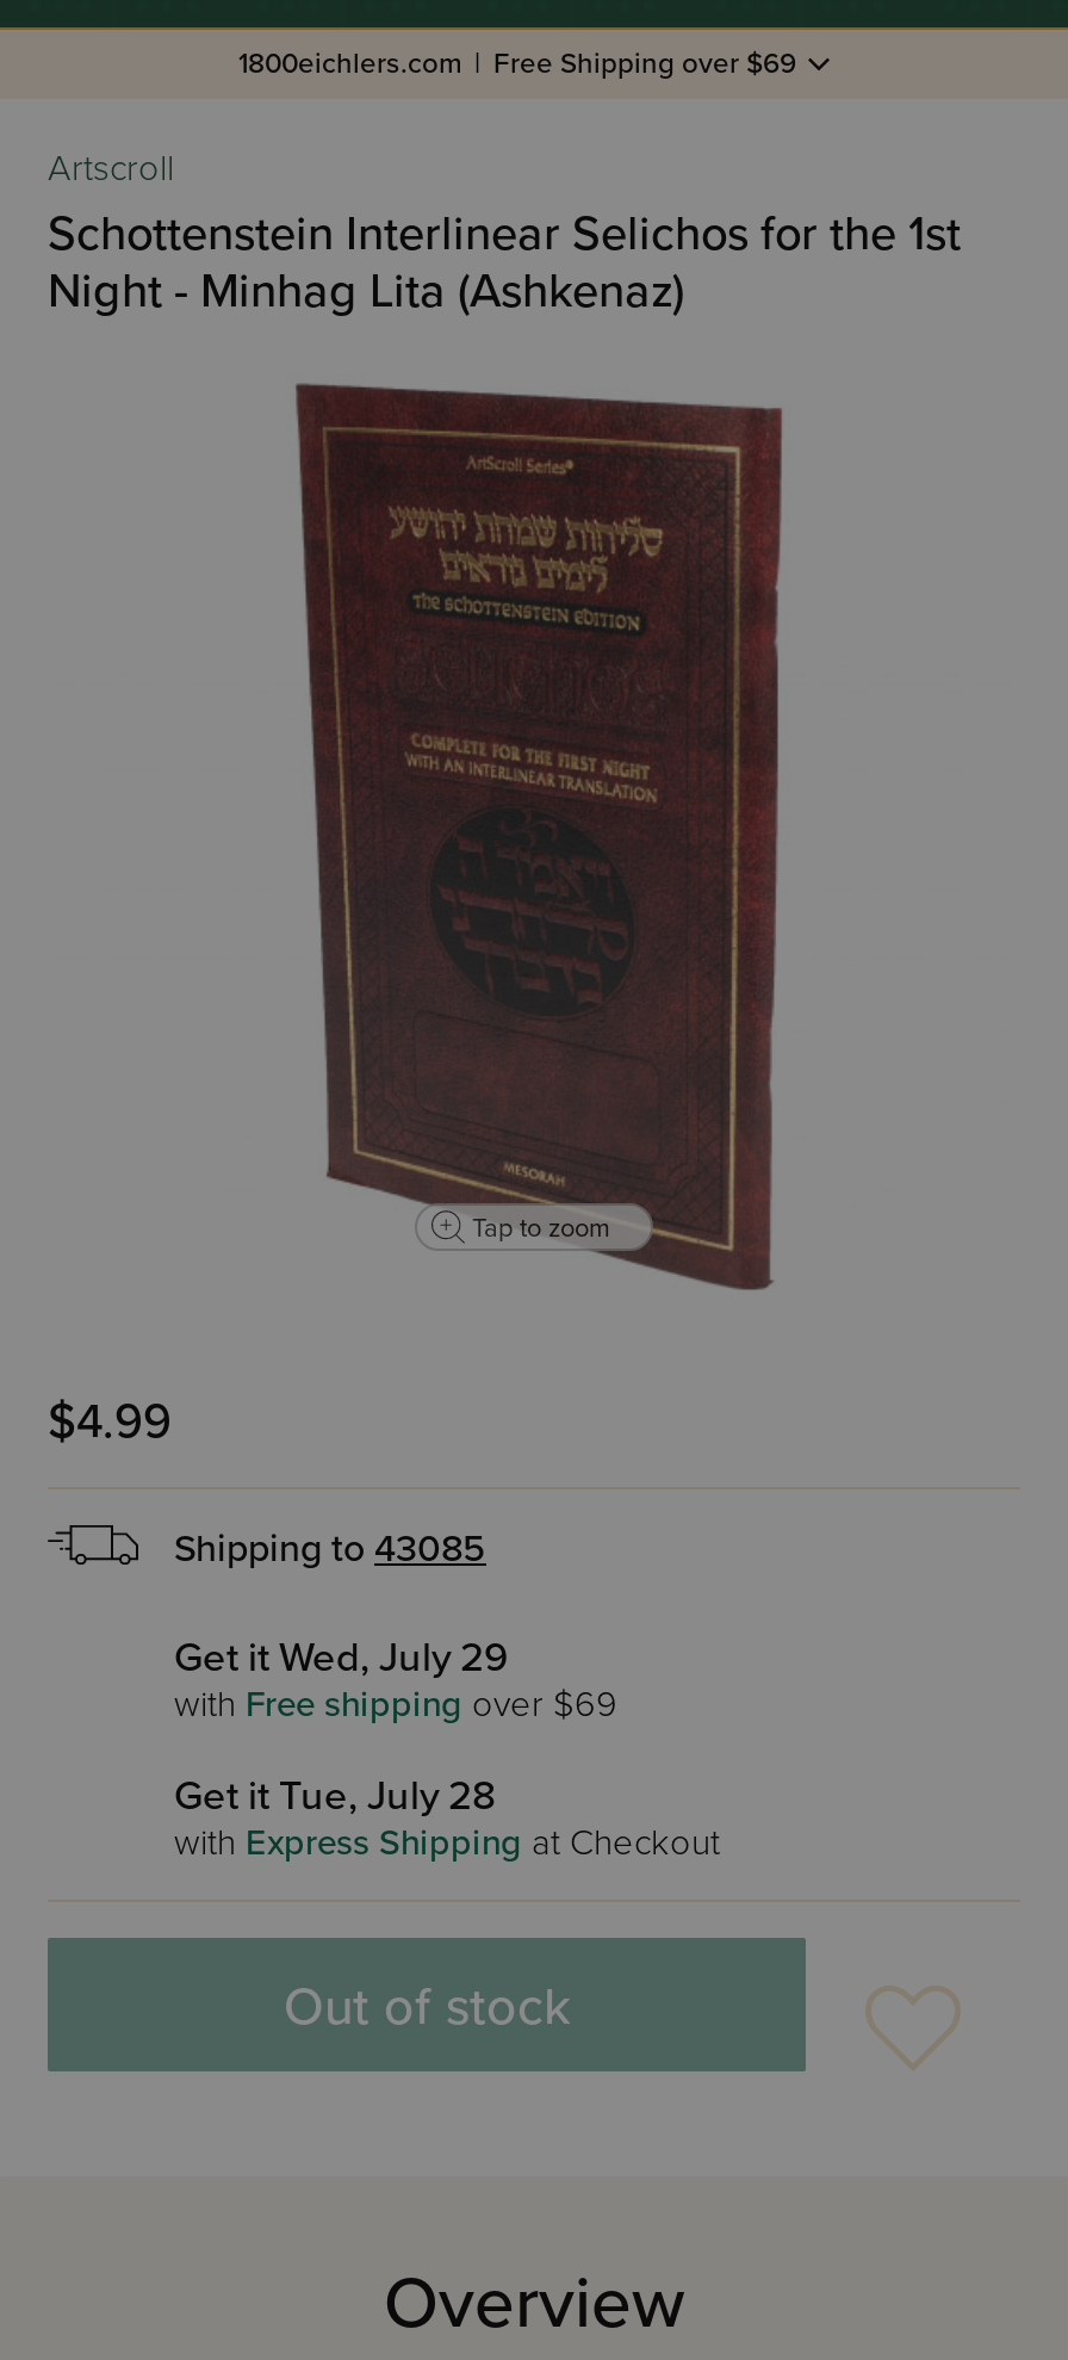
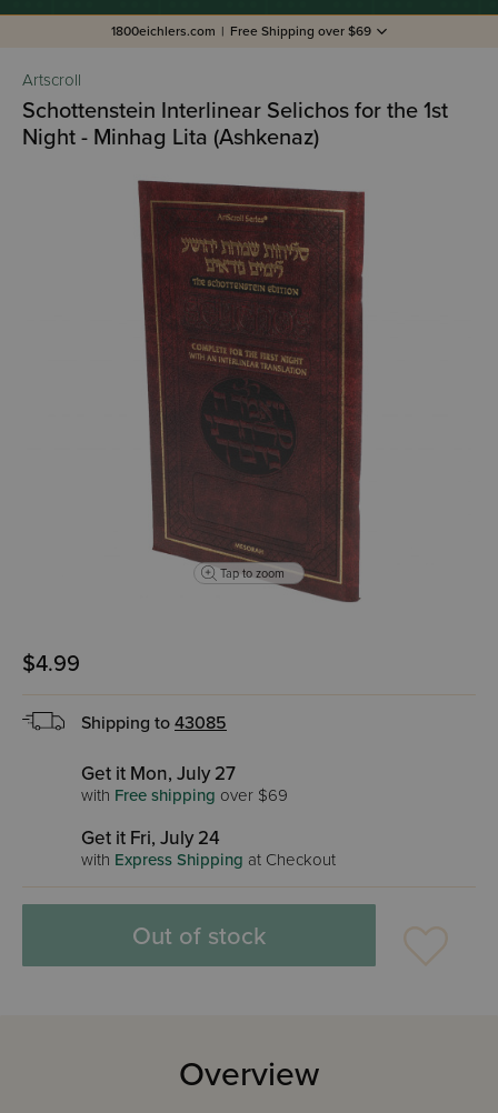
- Get it Wed, July 29
+ Get it Mon, July 27

- Get it Tue, July 28
+ Get it Fri, July 24
